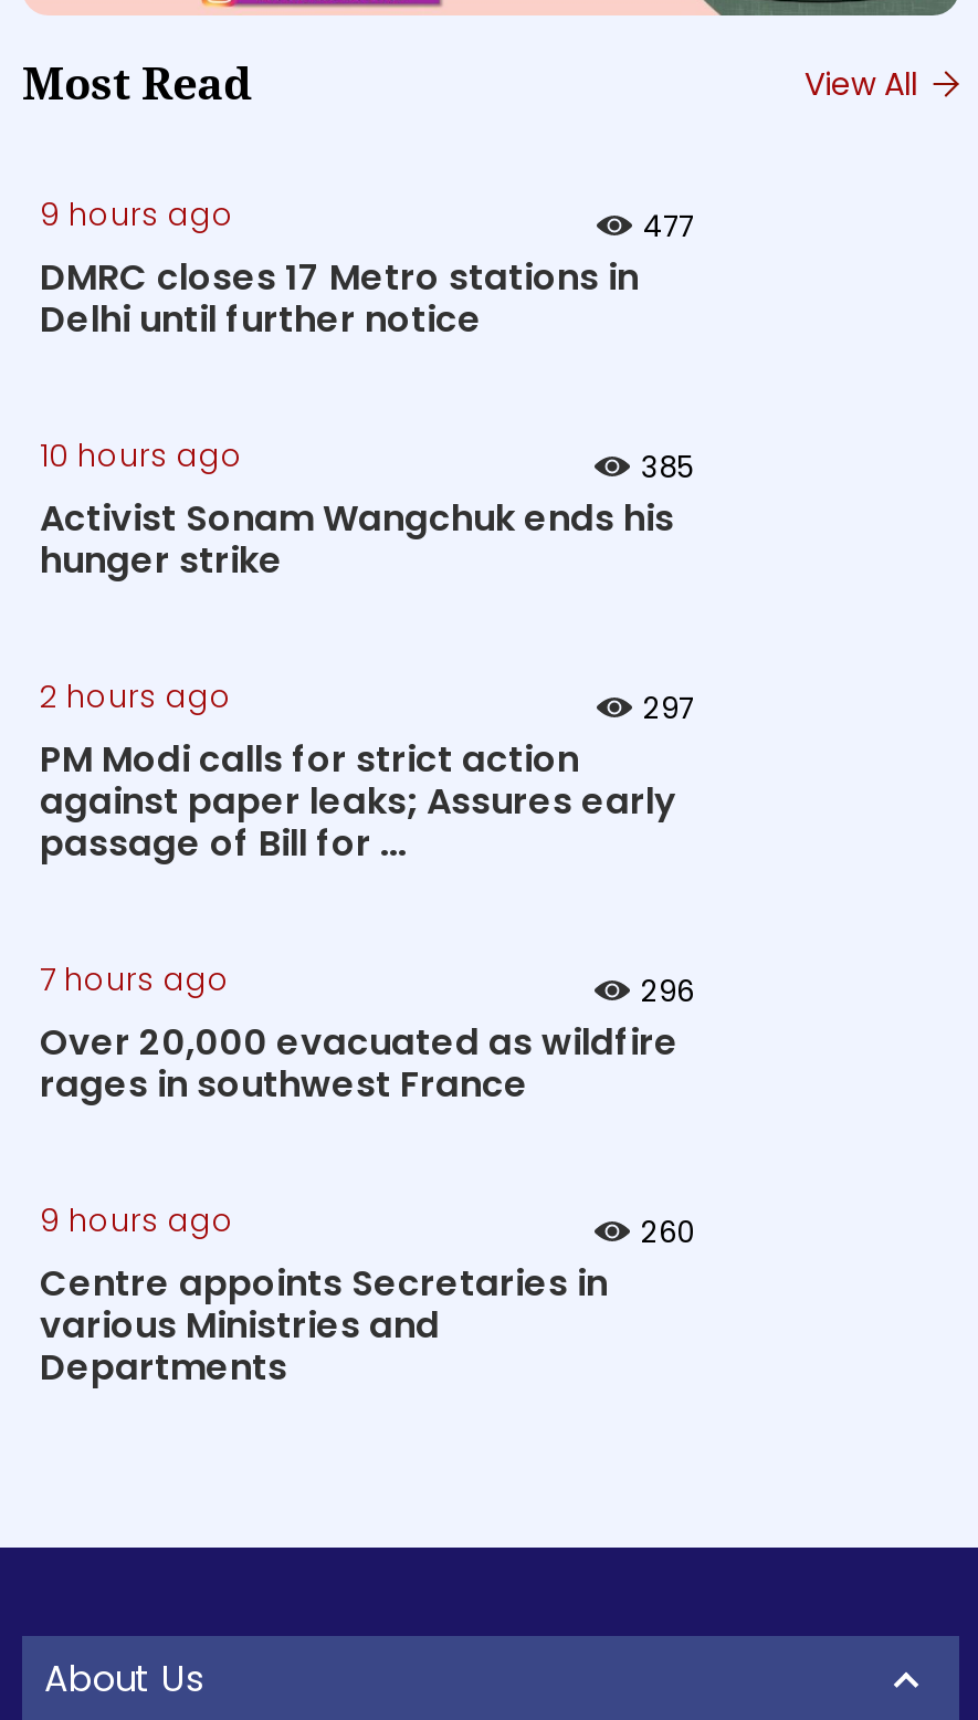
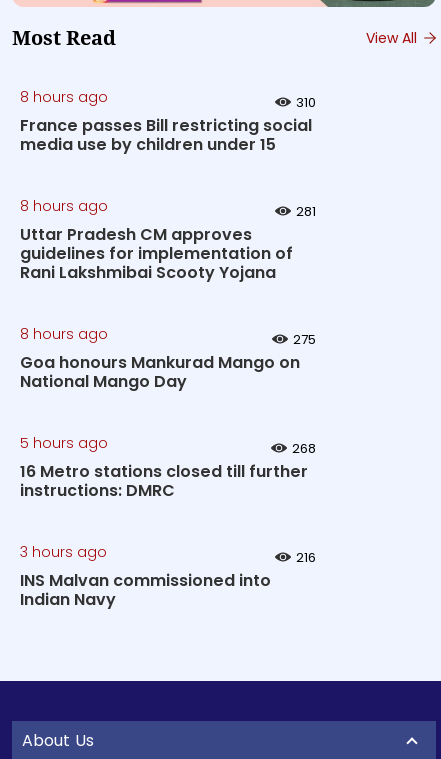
- 9 hours ago
- 477
- DMRC closes 17 Metro stations in
- Delhi until further notice
+ 8 hours ago
+ 310
+ France passes Bill restricting social
+ media use by children under 15

- 10 hours ago
- 385
- Activist Sonam Wangchuk ends his
- hunger strike
+ 8 hours ago
+ 281
+ Uttar Pradesh CM approves
+ guidelines for implementation of
+ Rani Lakshmibai Scooty Yojana

- 2 hours ago
- 297
- PM Modi calls for strict action
- against paper leaks; Assures early
- passage of Bill for ...
+ 8 hours ago
+ 275
+ Goa honours Mankurad Mango on
+ National Mango Day

- 7 hours ago
- 296
- Over 20,000 evacuated as wildfire
- rages in southwest France
+ 5 hours ago
+ 268
+ 16 Metro stations closed till further
+ instructions: DMRC

- 9 hours ago
- 260
- Centre appoints Secretaries in
- various Ministries and
- Departments
+ 3 hours ago
+ 216
+ INS Malvan commissioned into
+ Indian Navy
